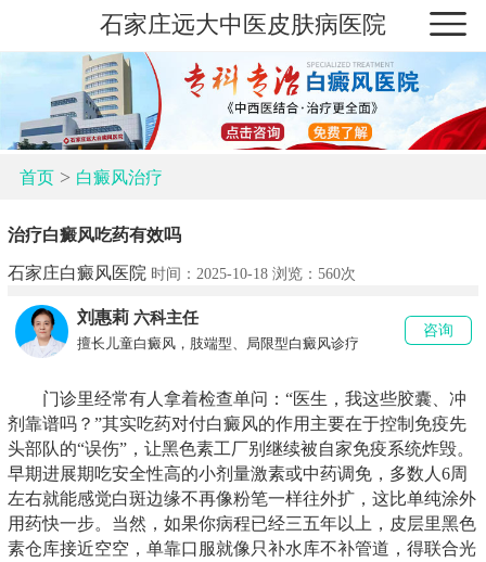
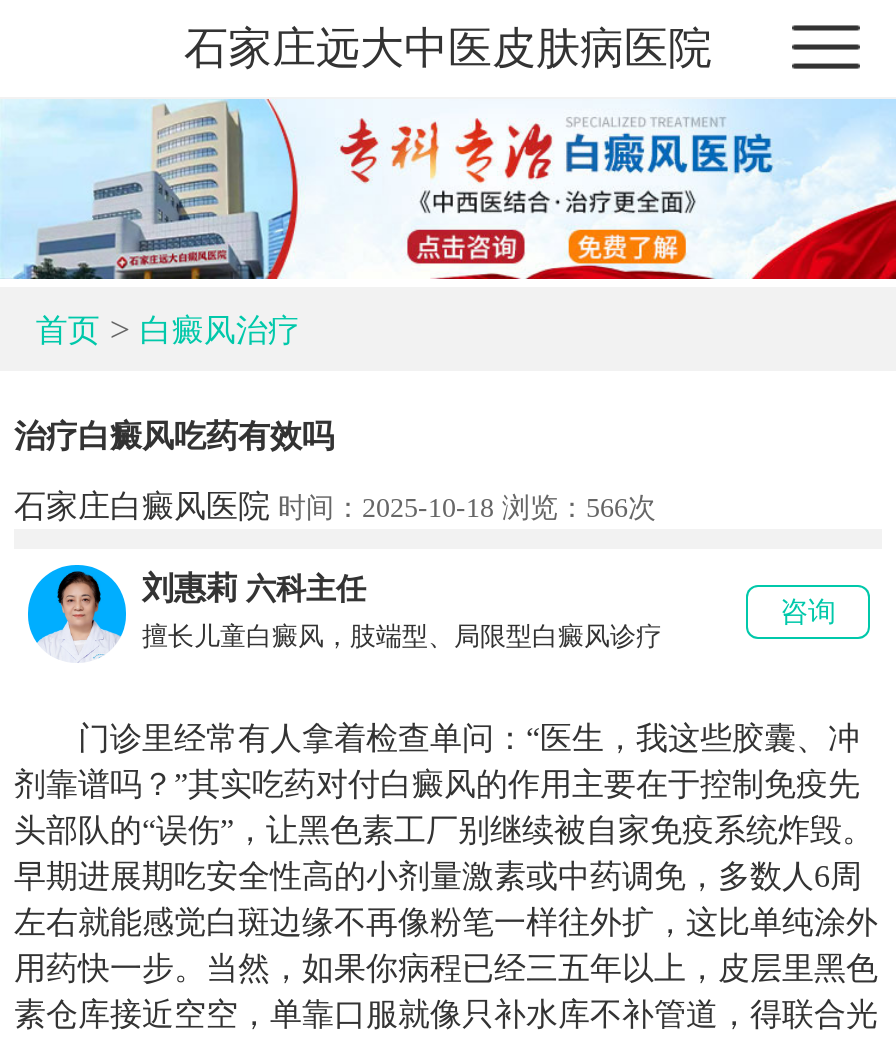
- 石家庄白癜风医院时间：2025-10-18 浏览：560次
+ 石家庄白癜风医院时间：2025-10-18 浏览：566次
